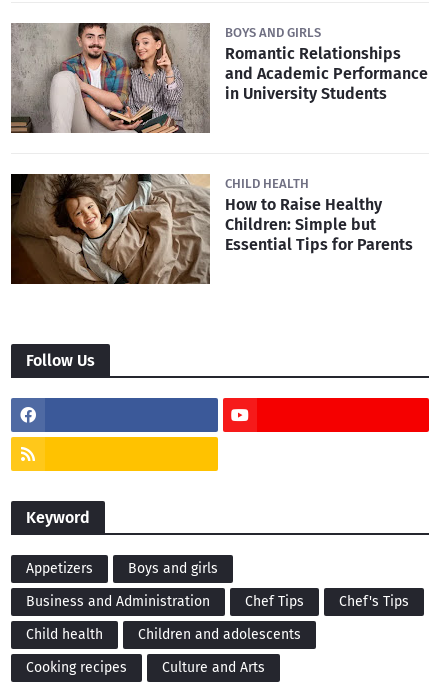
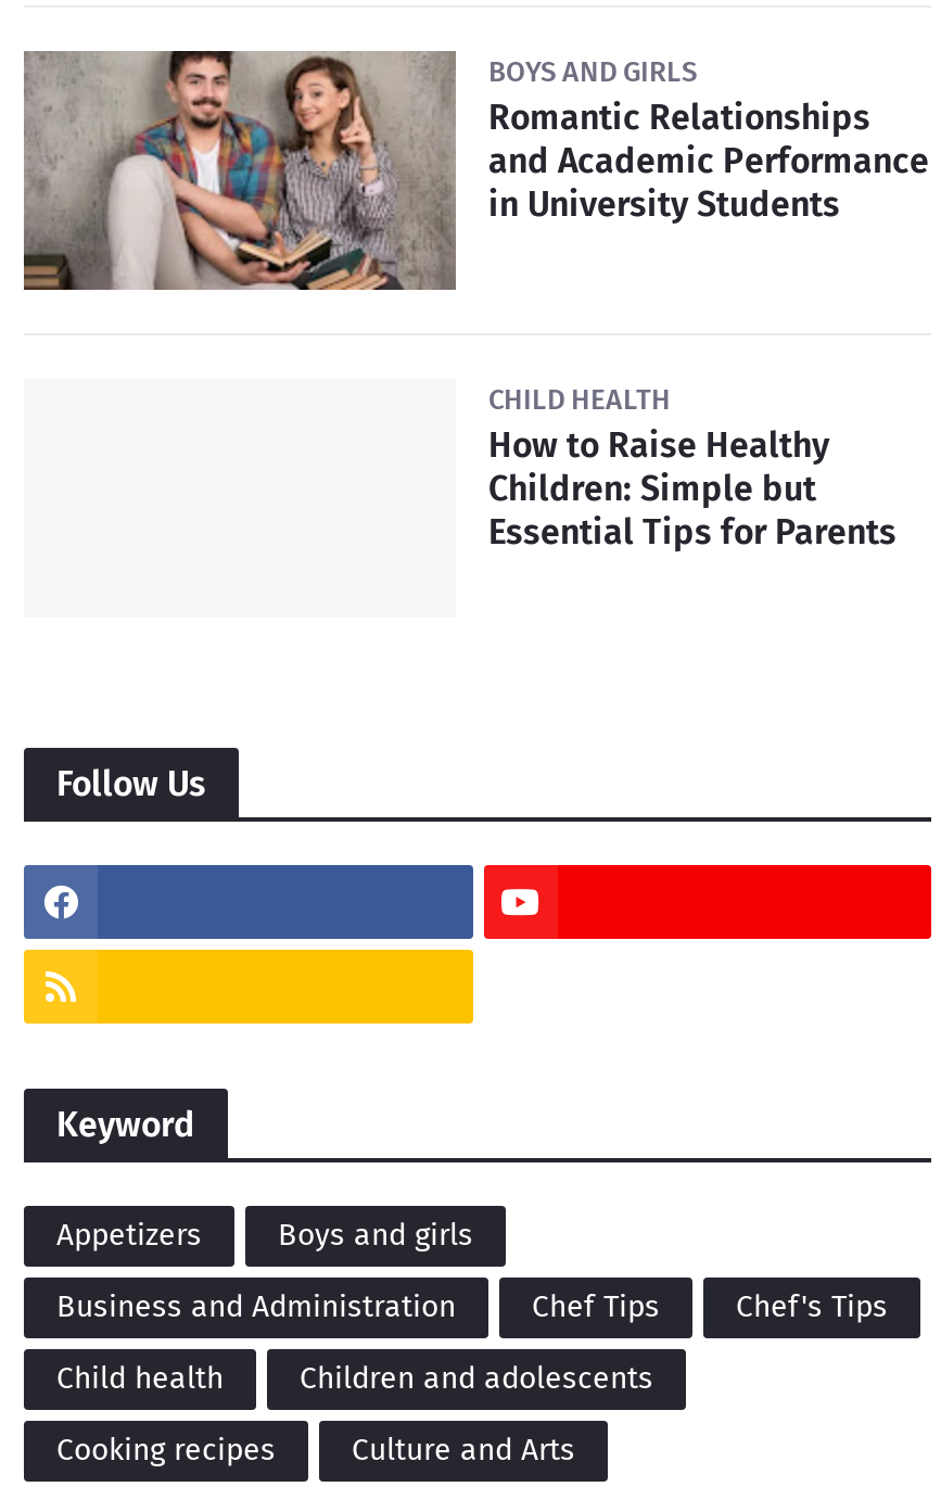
- [image]
